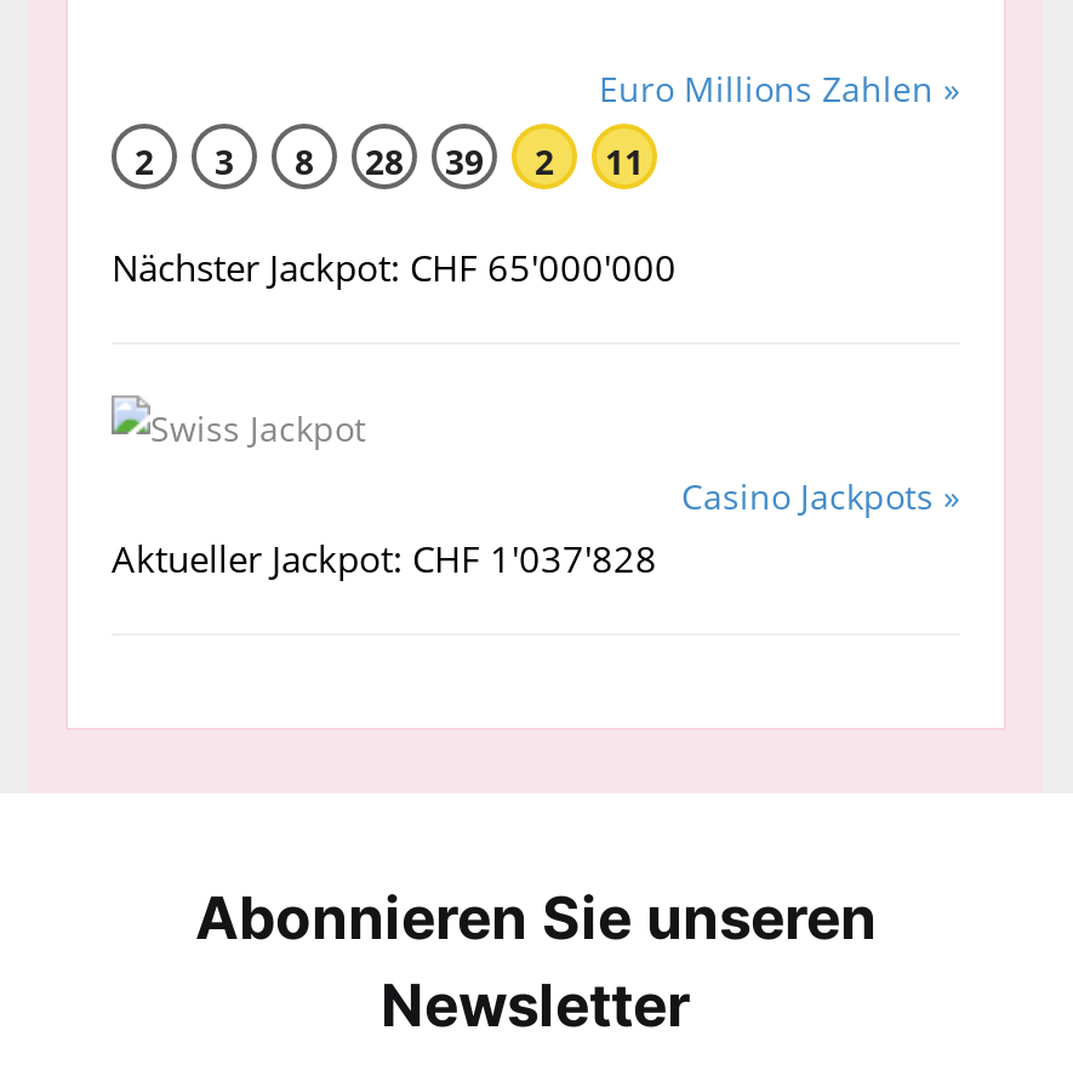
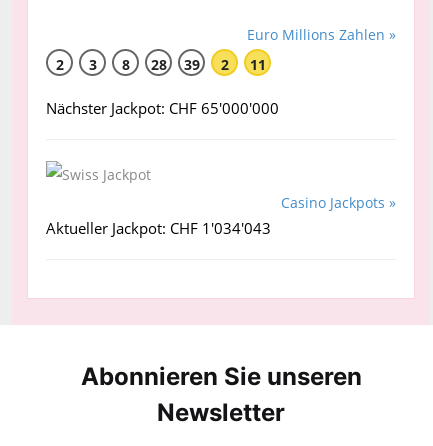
- Aktueller Jackpot: CHF 1'037'828
+ Aktueller Jackpot: CHF 1'034'043
